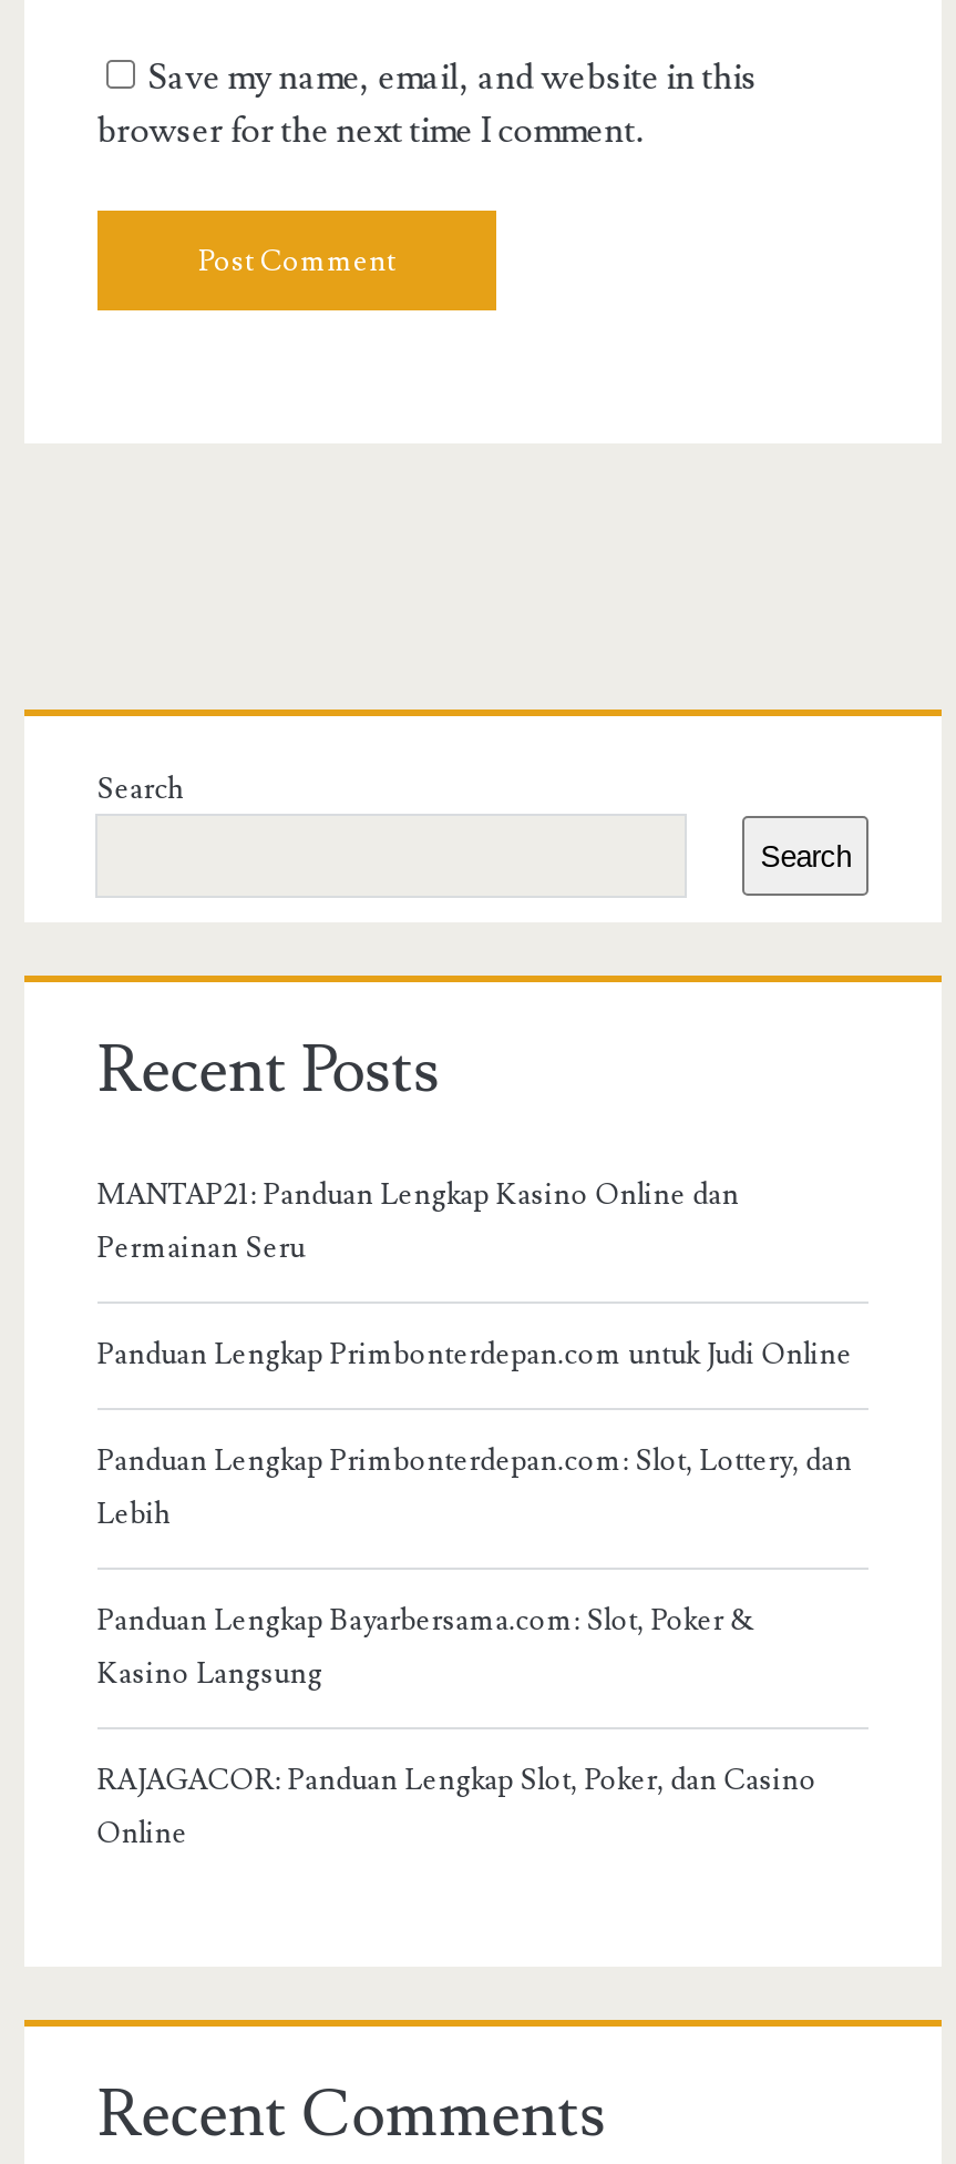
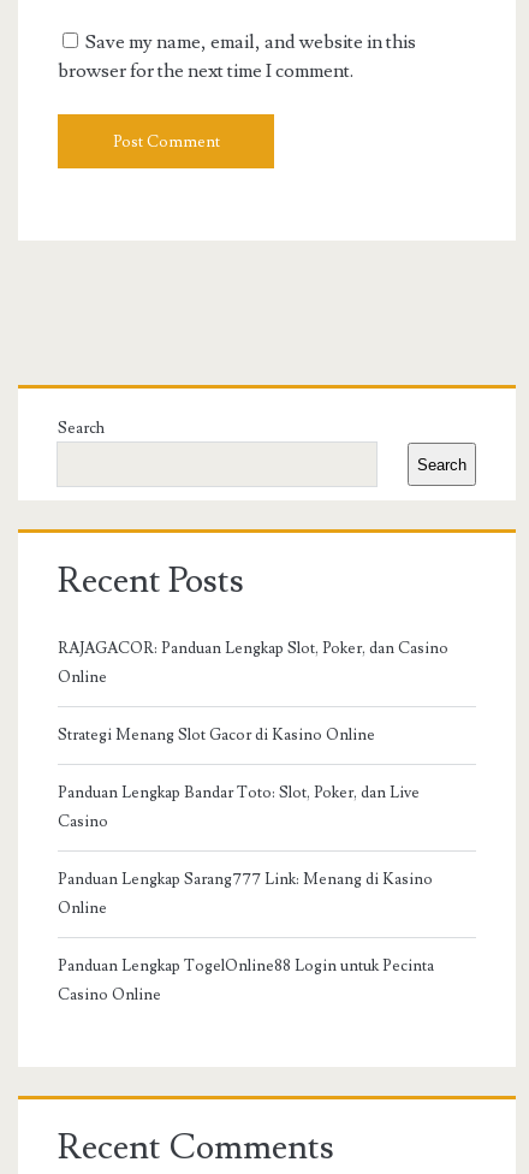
- MANTAP21: Panduan Lengkap Kasino Online dan
- Permainan Seru
- Panduan Lengkap Primbonterdepan.com untuk Judi Online
- Panduan Lengkap Primbonterdepan.com: Slot, Lottery, dan
- Lebih
- Panduan Lengkap Bayarbersama.com: Slot, Poker &
- Kasino Langsung

moved up: RAJAGACOR: Panduan Lengkap Slot, Poker, dan Casino | Online

+ Strategi Menang Slot Gacor di Kasino Online
+ Panduan Lengkap Bandar Toto: Slot, Poker, dan Live
+ Casino
+ Panduan Lengkap Sarang777 Link: Menang di Kasino
+ Online
+ Panduan Lengkap TogelOnline88 Login untuk Pecinta
+ Casino Online
